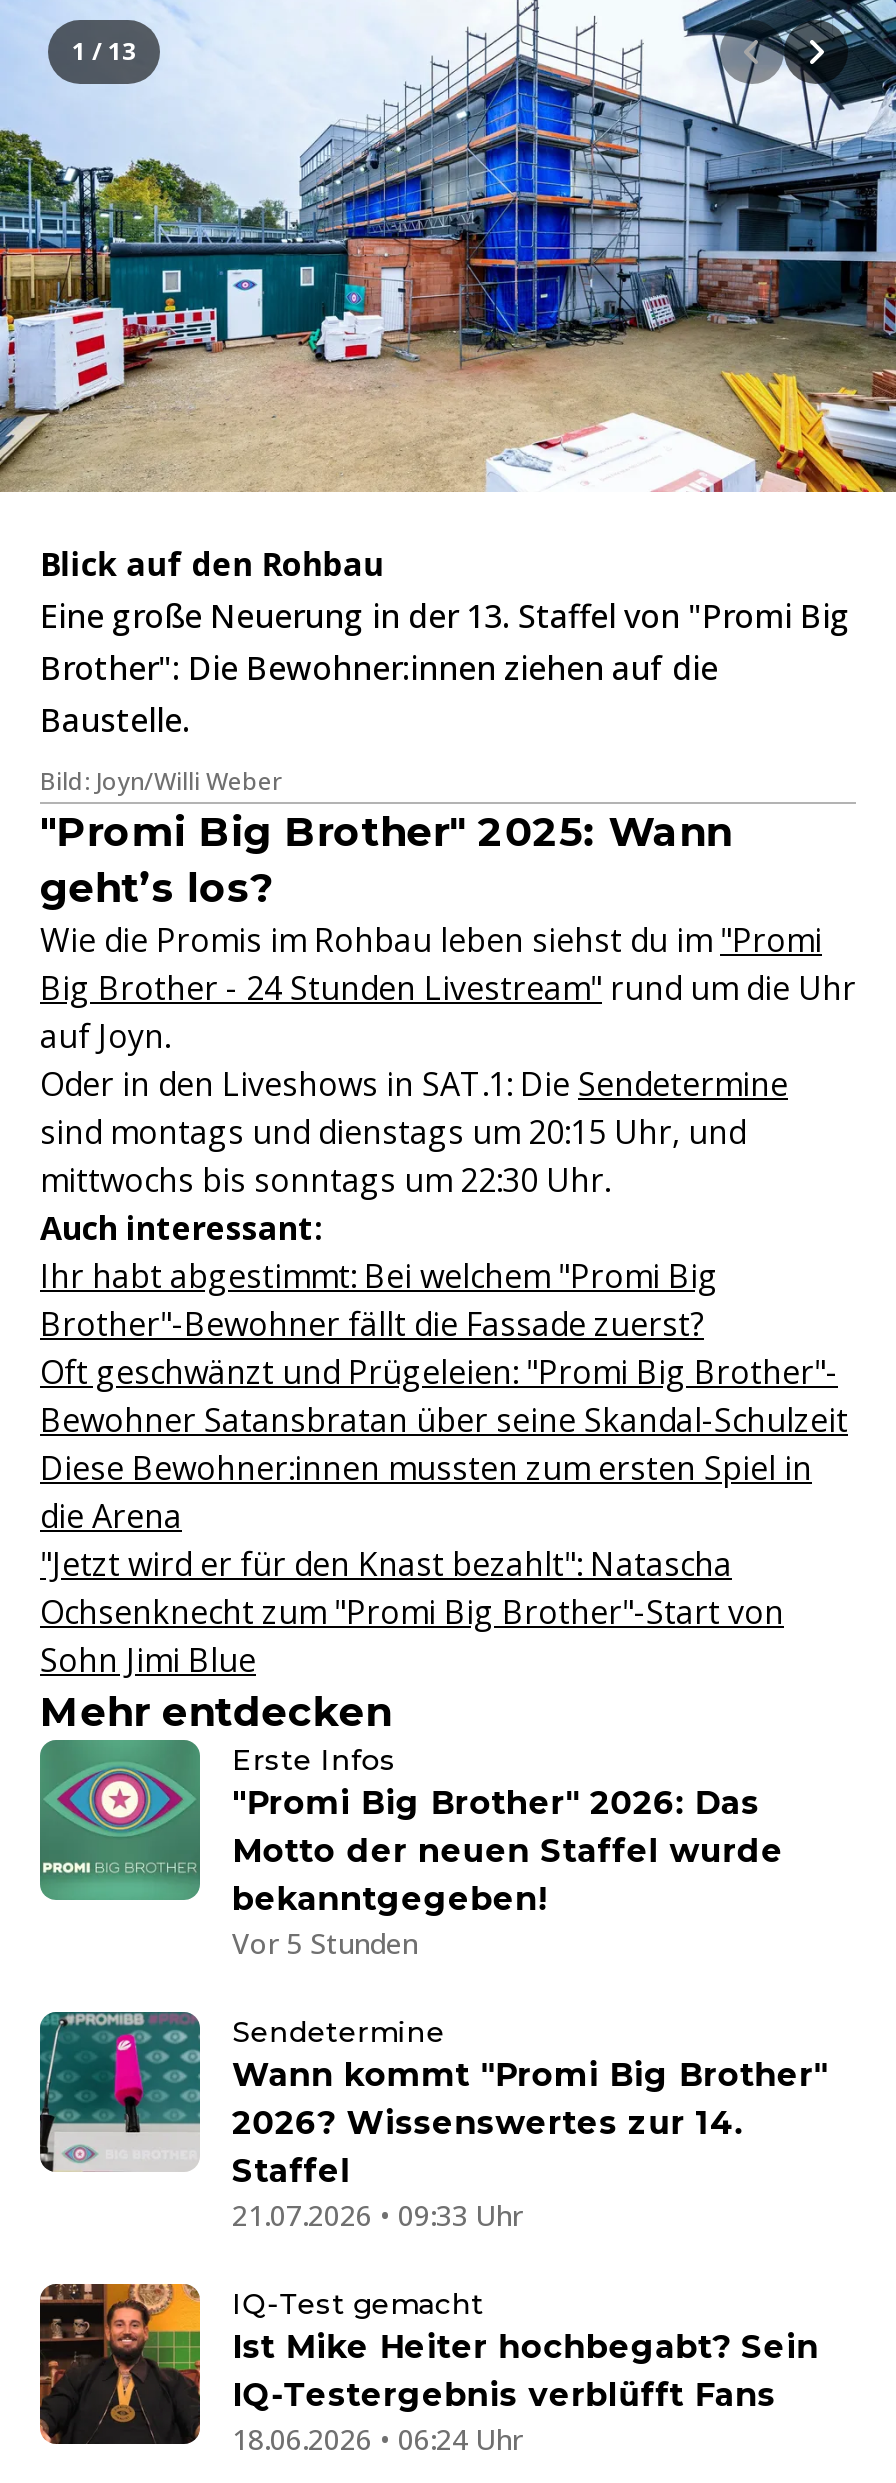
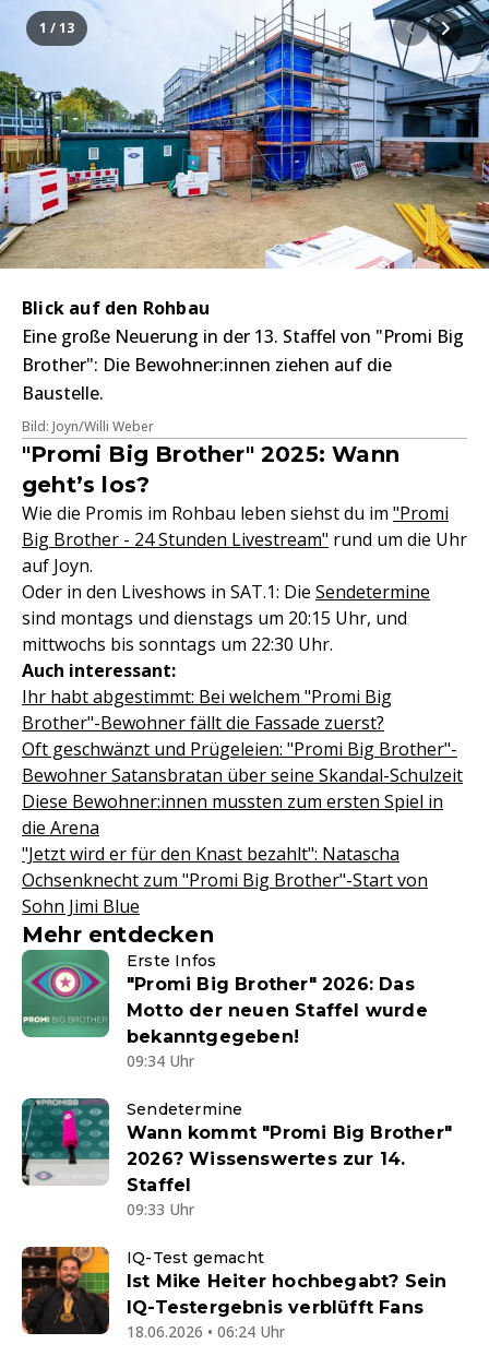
- Vor 5 Stunden
+ 09:34 Uhr

- 21.07.2026 • 09:33 Uhr
+ 09:33 Uhr
